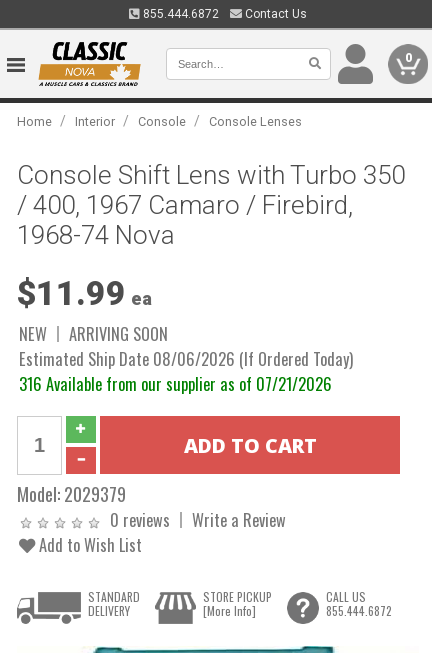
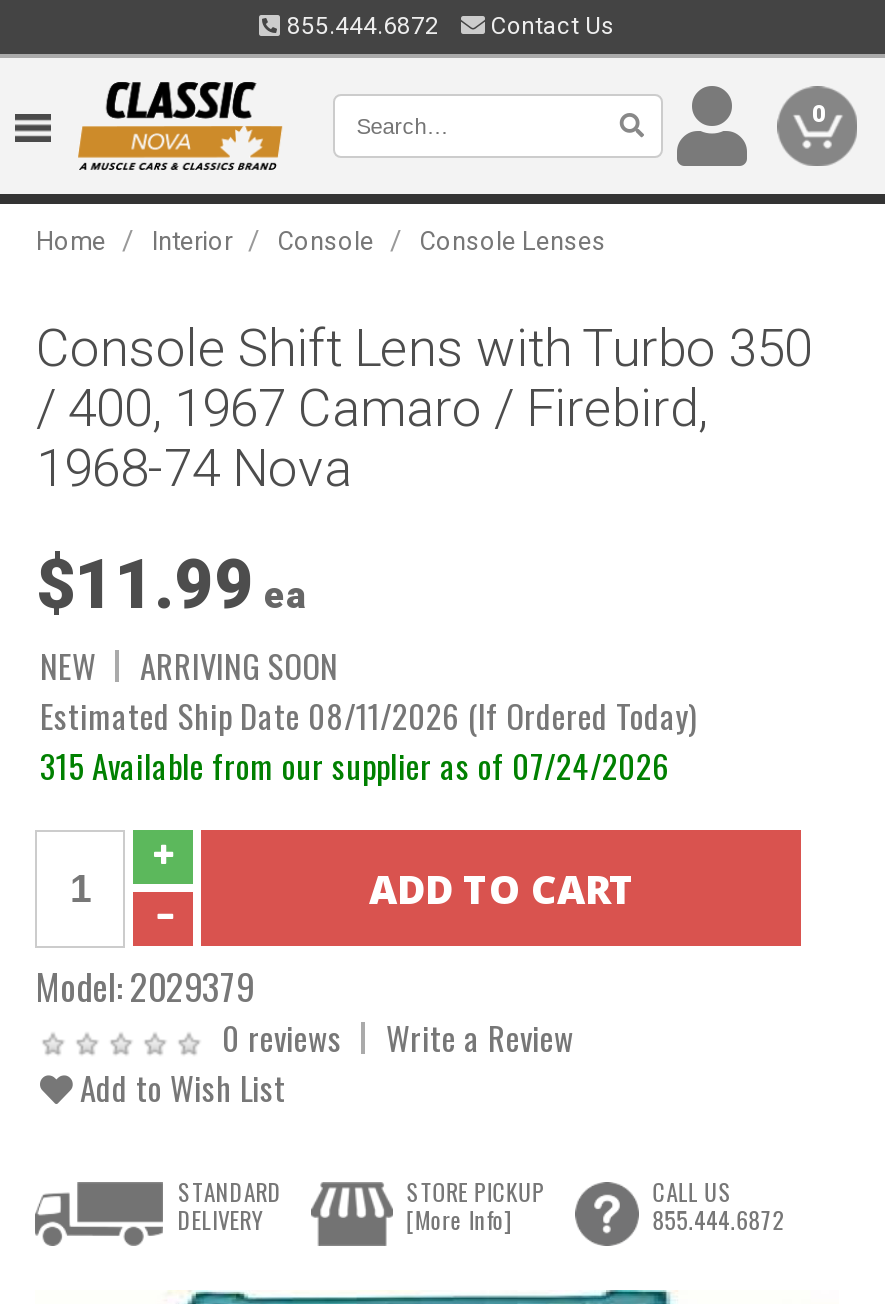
- Estimated Ship Date 08/06/2026 (If Ordered Today)
+ Estimated Ship Date 08/11/2026 (If Ordered Today)

- 316 Available from our supplier as of 07/21/2026
+ 315 Available from our supplier as of 07/24/2026
